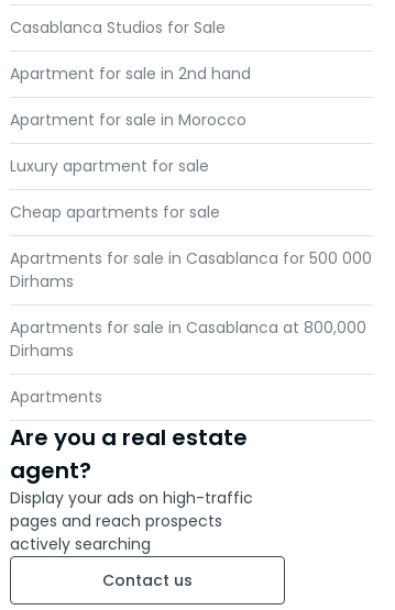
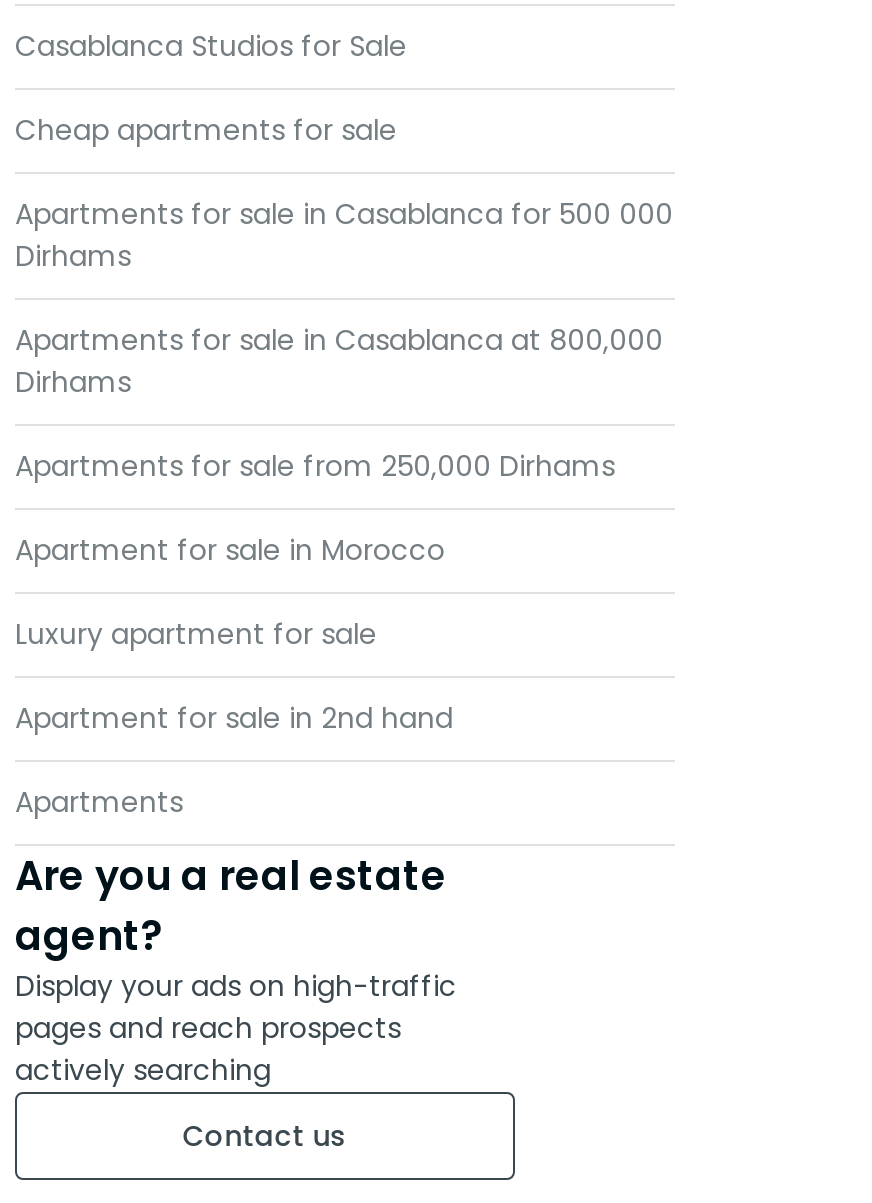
moved down: Apartment for sale in 2nd hand | Apartment for sale in Morocco | Luxury apartment for sale

moved up: Cheap apartments for sale | Apartments for sale in Casablanca for 500 000 | Dirhams | Apartments for sale in Casablanca at 800,000 | Dirhams

+ Apartments for sale from 250,000 Dirhams
